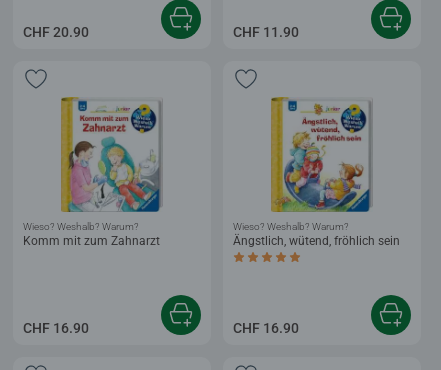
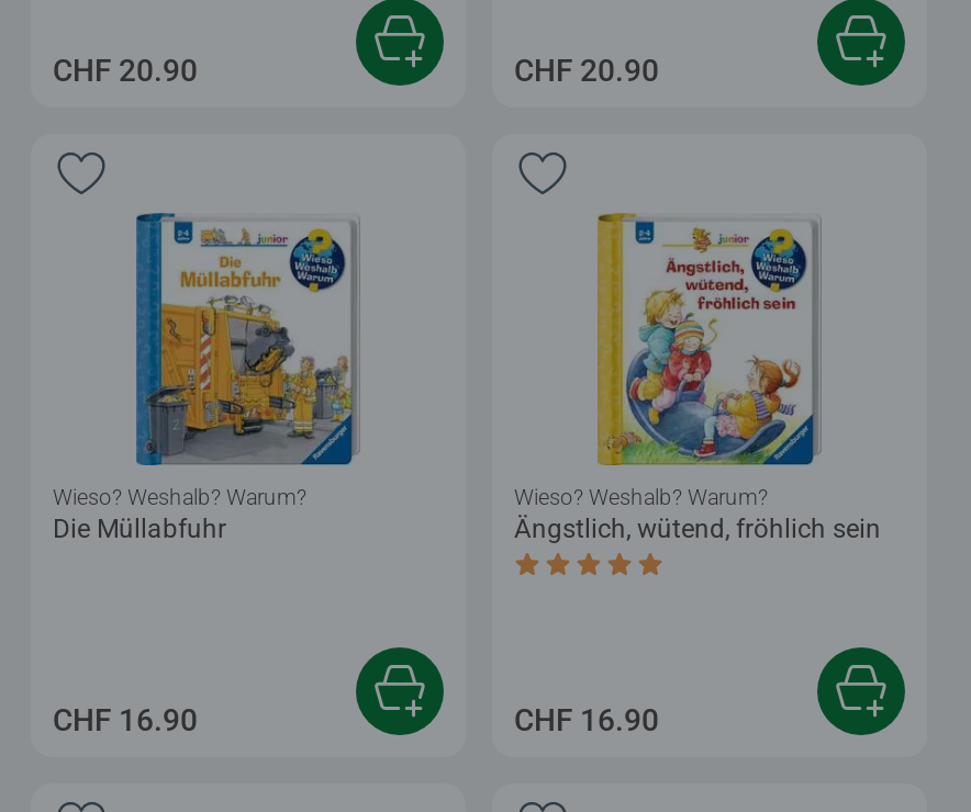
- CHF 11.90
+ CHF 20.90

- [image]
- Komm mit zum Zahnarzt
+ [image]
+ Die Müllabfuhr
